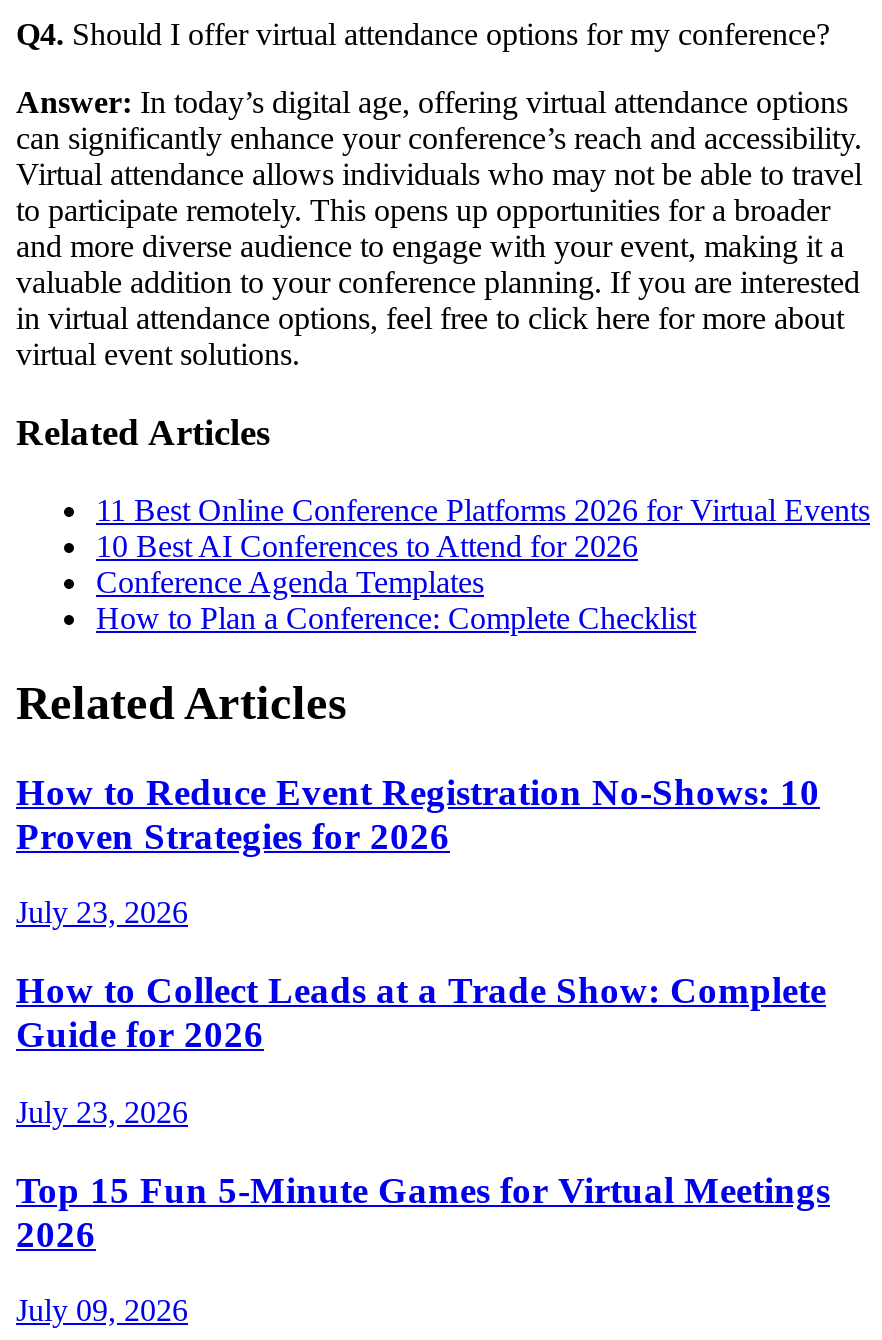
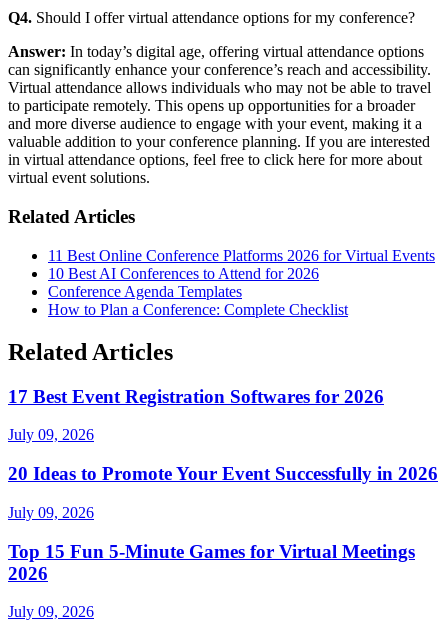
- How to Reduce Event Registration No-Shows: 10
- Proven Strategies for 2026
+ 17 Best Event Registration Softwares for 2026

- July 23, 2026
+ July 09, 2026

- How to Collect Leads at a Trade Show: Complete
- Guide for 2026
+ 20 Ideas to Promote Your Event Successfully in 2026

- July 23, 2026
+ July 09, 2026
